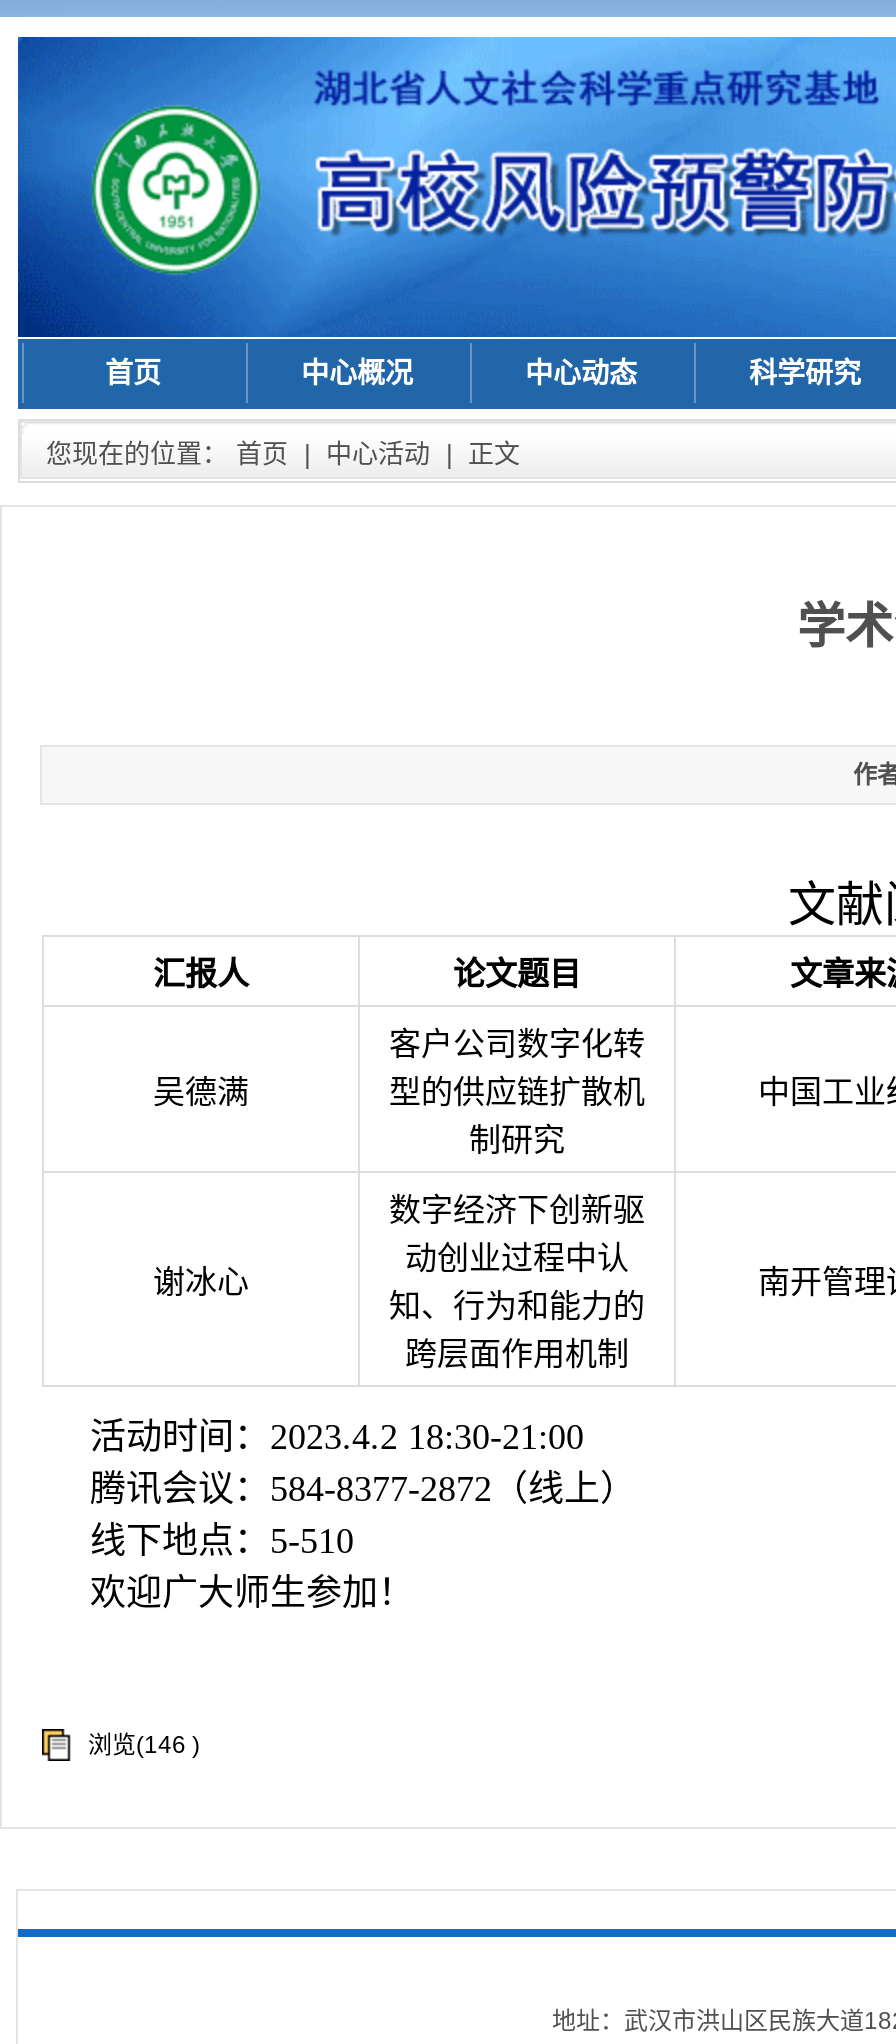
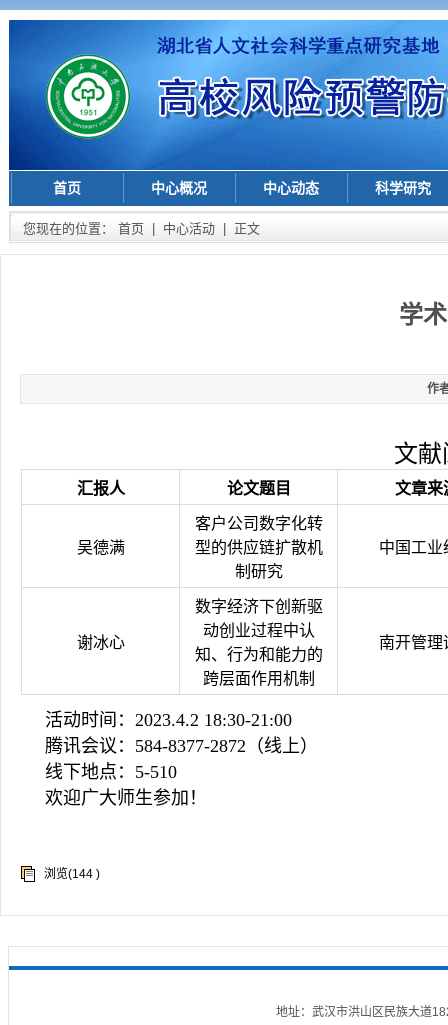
- 浏览(146)
+ 浏览(144)
